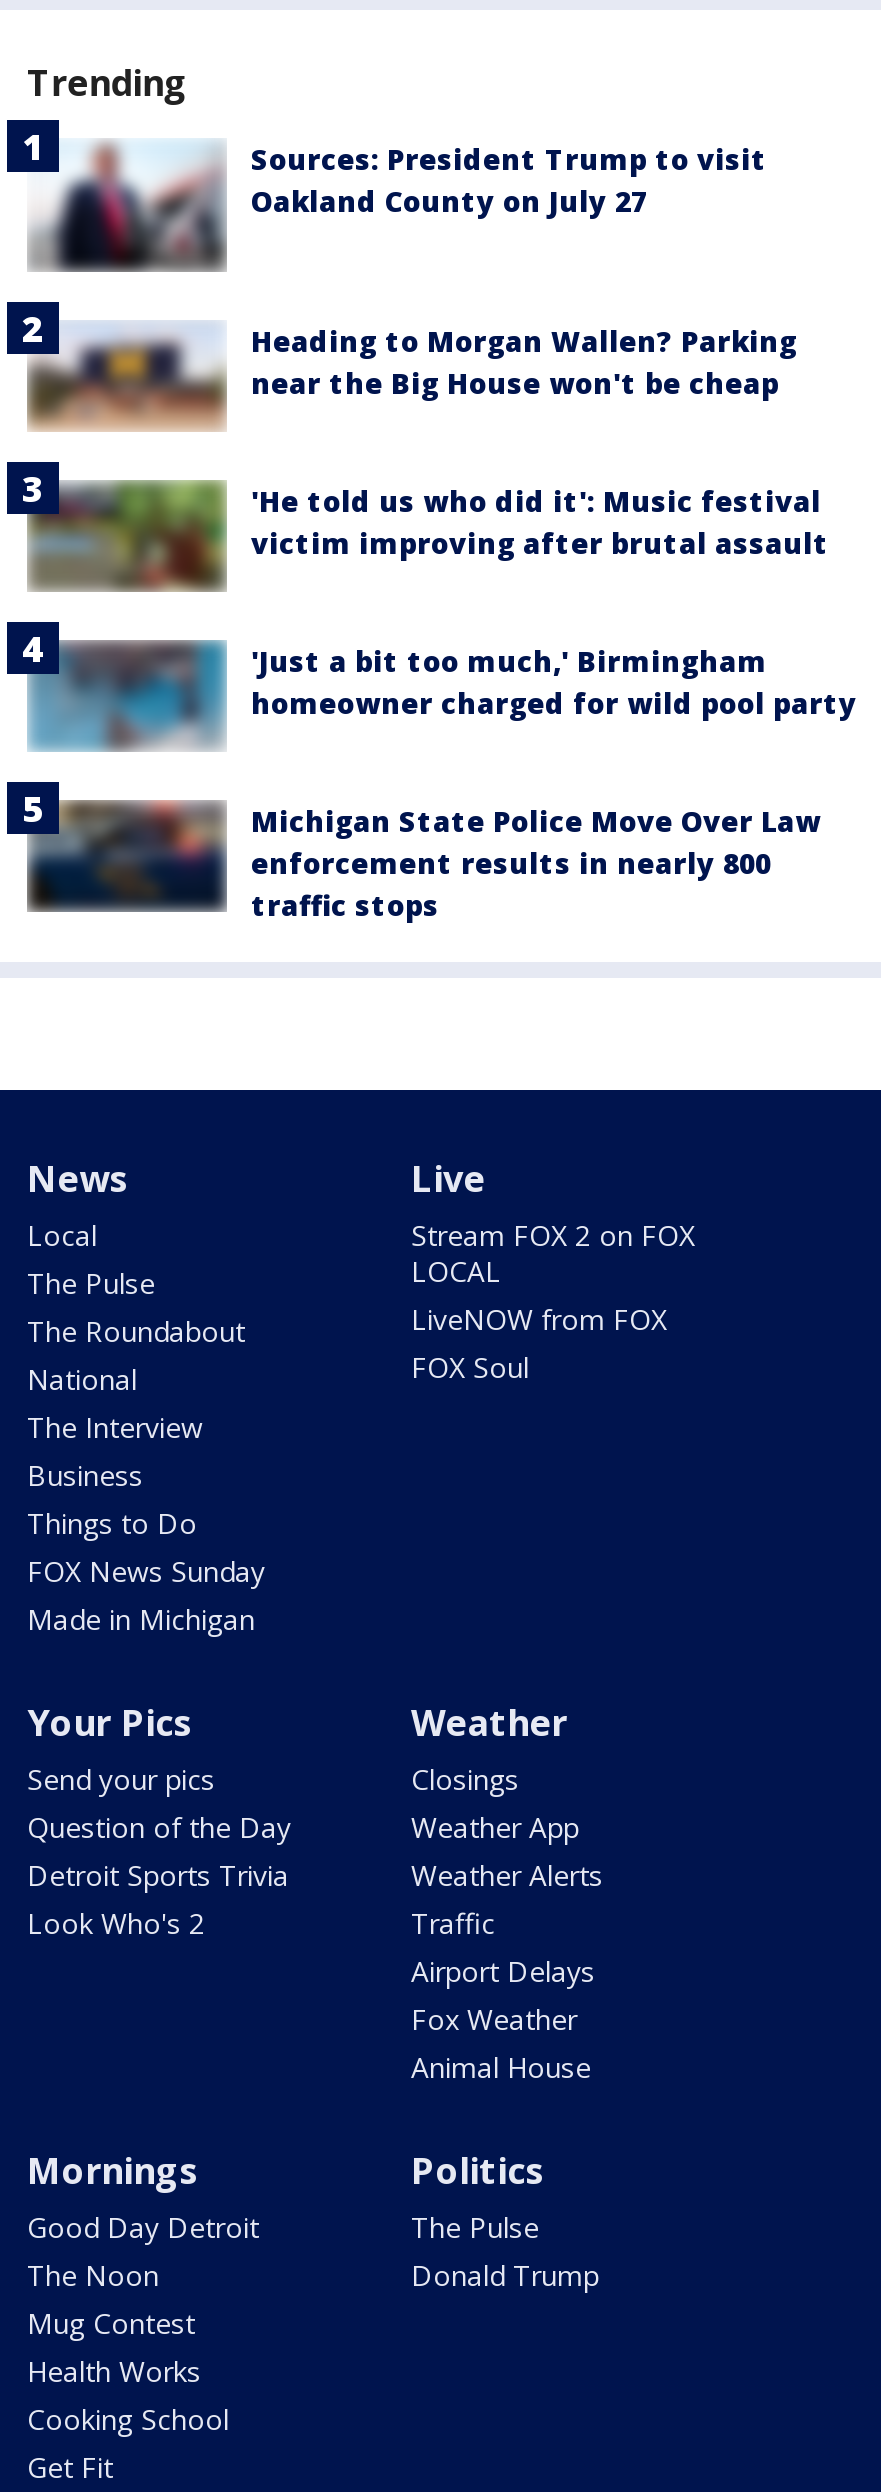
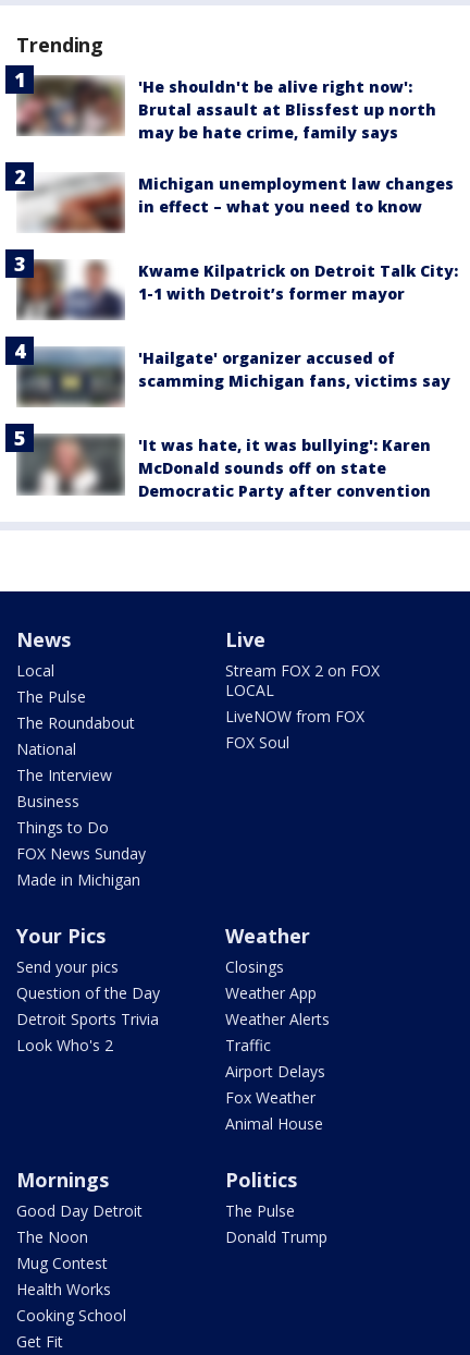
- [image]
- Sources: President Trump to visit
- Oakland County on July 27
+ [image]
+ 'He shouldn't be alive right now':
+ Brutal assault at Blissfest up north
+ may be hate crime, family says

- [image]
- Heading to Morgan Wallen? Parking
- near the Big House won't be cheap
+ [image]
+ Michigan unemployment law changes
+ in effect – what you need to know

- [image]
- 'He told us who did it': Music festival
- victim improving after brutal assault
+ [image]
+ Kwame Kilpatrick on Detroit Talk City:
+ 1-1 with Detroit’s former mayor

- [image]
- 'Just a bit too much,' Birmingham
- homeowner charged for wild pool party
+ [image]
+ 'Hailgate' organizer accused of
+ scamming Michigan fans, victims say

- [image]
- Michigan State Police Move Over Law
- enforcement results in nearly 800
- traffic stops
+ [image]
+ 'It was hate, it was bullying': Karen
+ McDonald sounds off on state
+ Democratic Party after convention
